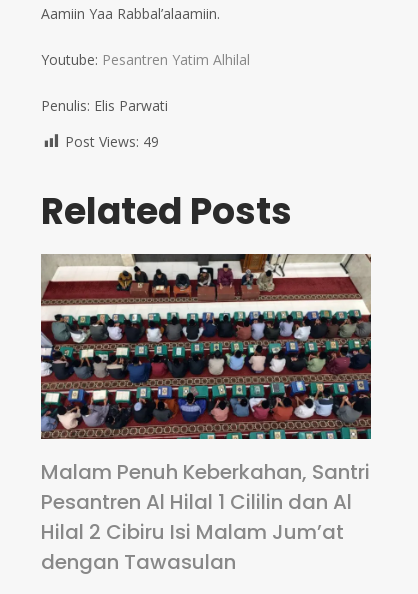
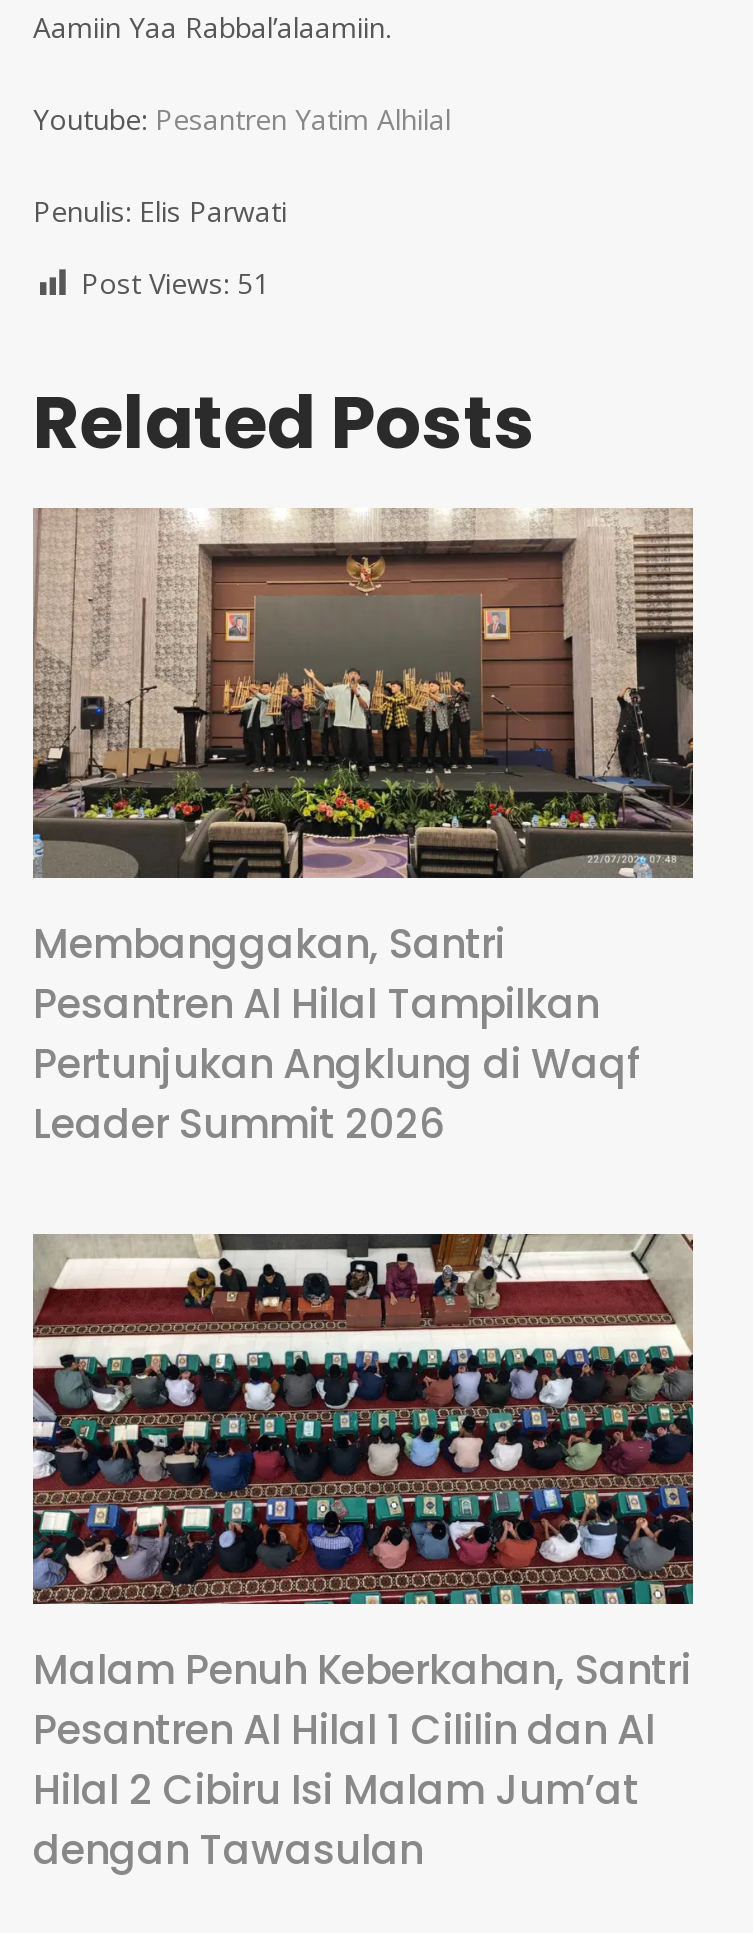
- Post Views: 49
+ Post Views: 51

+ [image]
+ Membanggakan, Santri
+ Pesantren Al Hilal Tampilkan
+ Pertunjukan Angklung di Waqf
+ Leader Summit 2026
